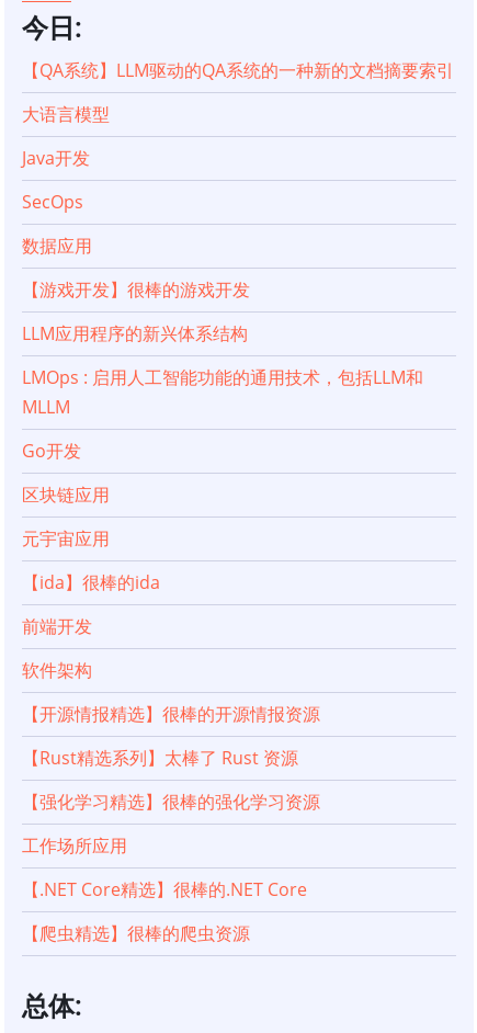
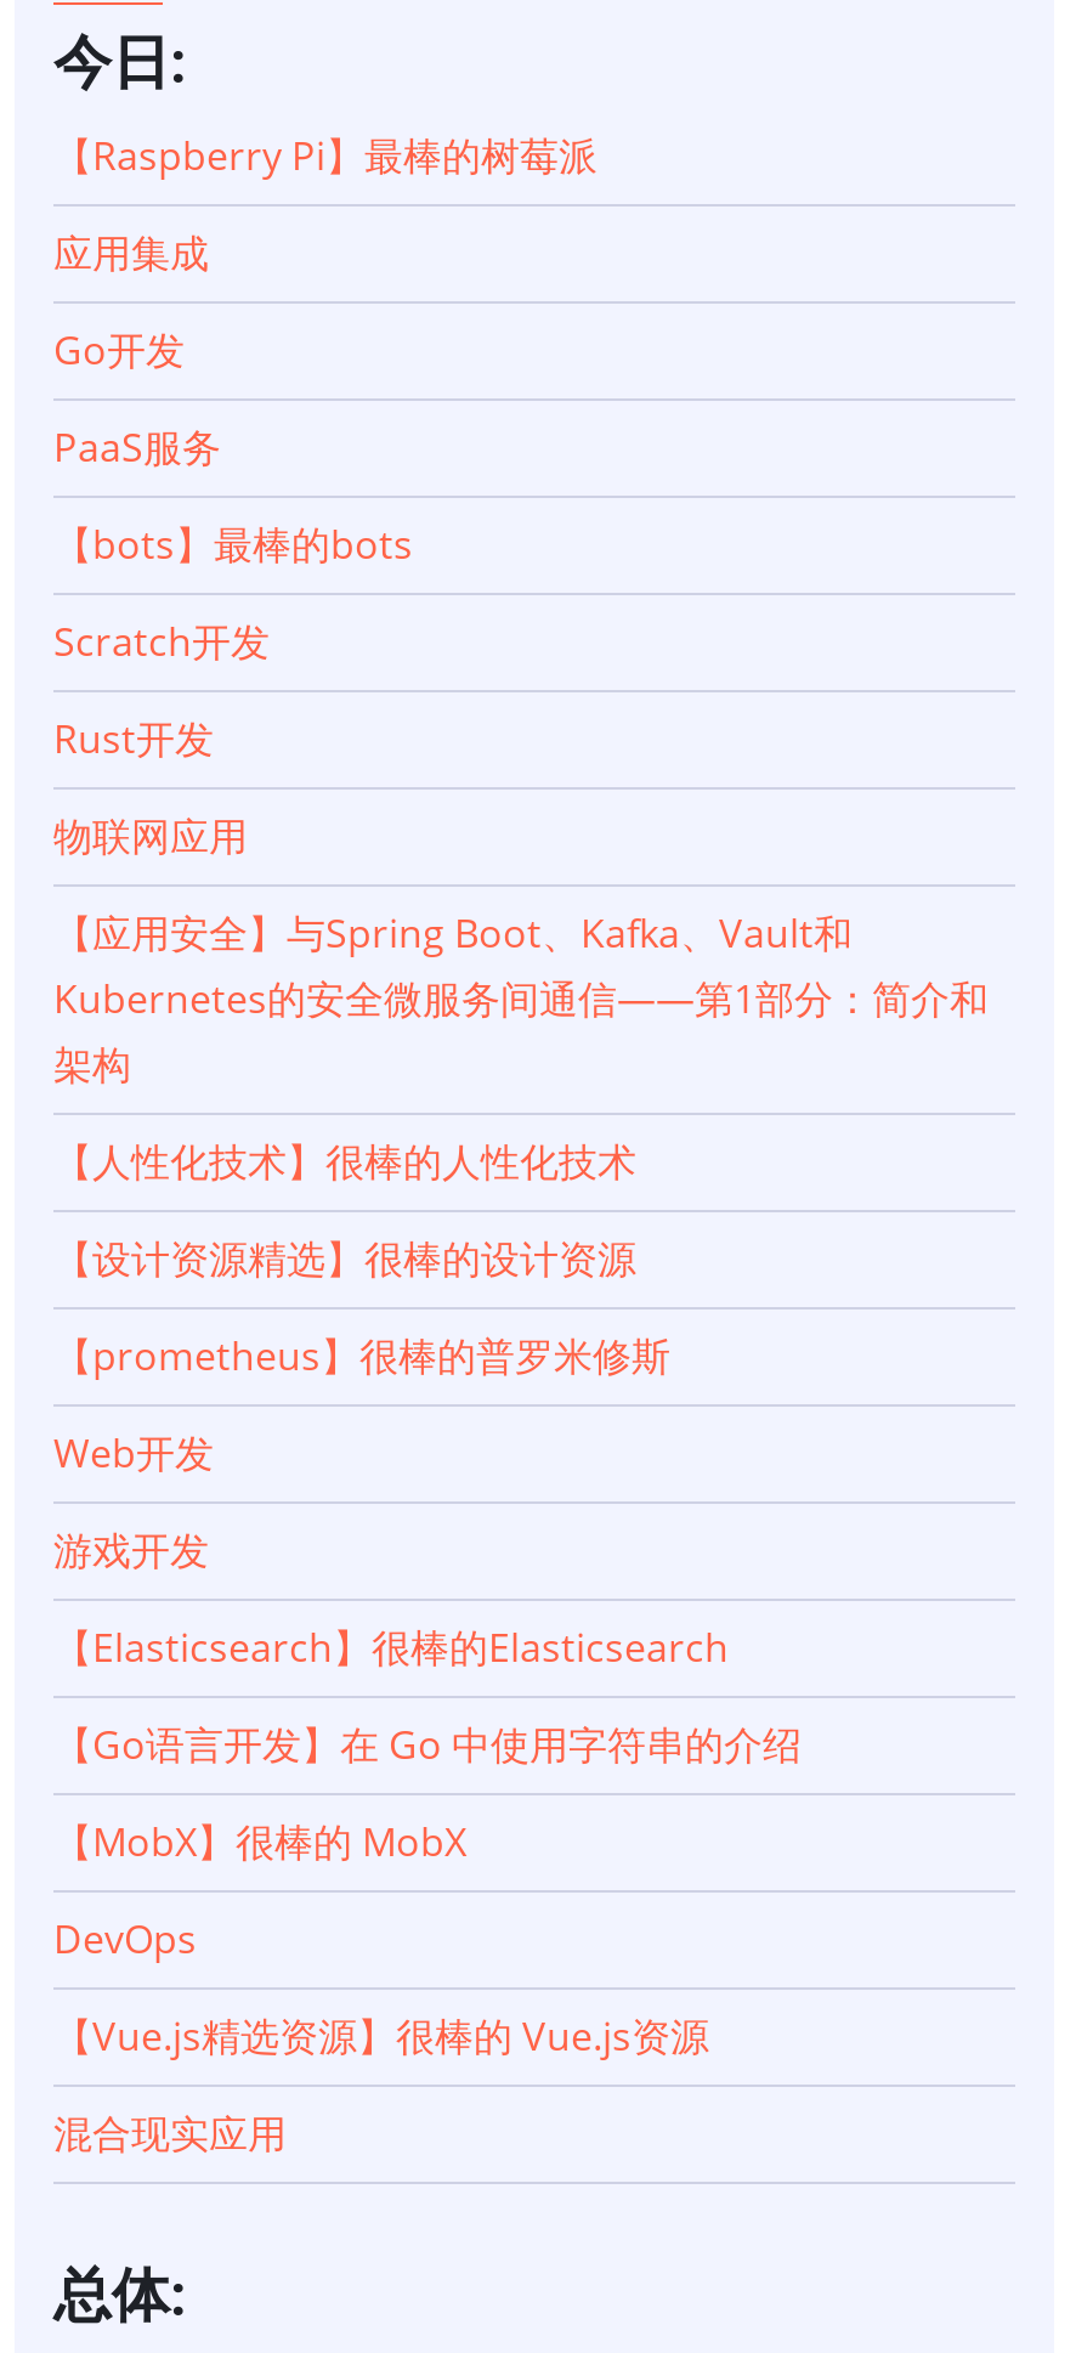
- 【QA系统】LLM驱动的QA系统的一种新的文档摘要索引
- 大语言模型
- Java开发
- SecOps
- 数据应用
- 【游戏开发】很棒的游戏开发
- LLM应用程序的新兴体系结构
- LMOps : 启用人工智能功能的通用技术，包括LLM和
- MLLM
+ 【Raspberry Pi】最棒的树莓派
+ 应用集成

moved up: Go开发

- 区块链应用
- 元宇宙应用
- 【ida】很棒的ida
- 前端开发
- 软件架构
- 【开源情报精选】很棒的开源情报资源
- 【Rust精选系列】太棒了 Rust 资源
- 【强化学习精选】很棒的强化学习资源
- 工作场所应用
- 【.NET Core精选】很棒的.NET Core
- 【爬虫精选】很棒的爬虫资源
+ PaaS服务
+ 【bots】最棒的bots
+ Scratch开发
+ Rust开发
+ 物联网应用
+ 【应用安全】与Spring Boot、Kafka、Vault和
+ Kubernetes的安全微服务间通信——第1部分：简介和
+ 架构
+ 【人性化技术】很棒的人性化技术
+ 【设计资源精选】很棒的设计资源
+ 【prometheus】很棒的普罗米修斯
+ Web开发
+ 游戏开发
+ 【Elasticsearch】很棒的Elasticsearch
+ 【Go语言开发】在 Go 中使用字符串的介绍
+ 【MobX】很棒的 MobX
+ DevOps
+ 【Vue.js精选资源】很棒的 Vue.js资源
+ 混合现实应用
